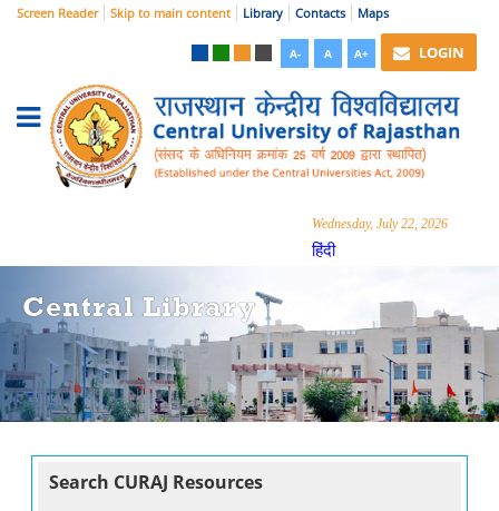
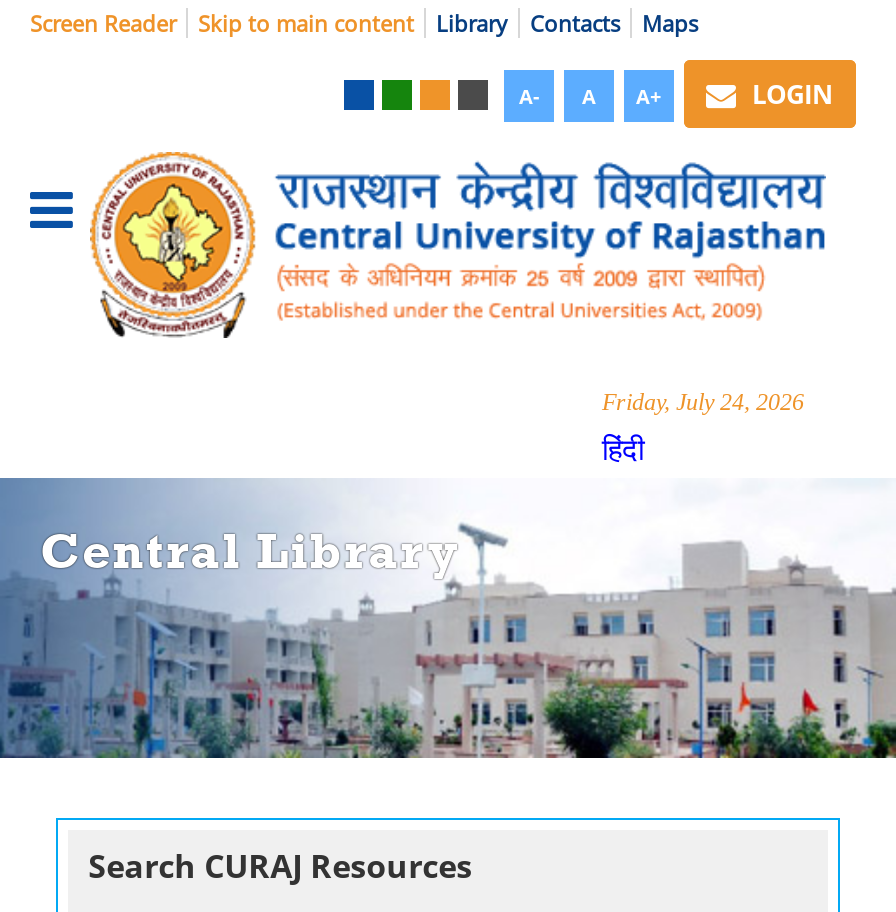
- Wednesday, July 22, 2026
+ Friday, July 24, 2026
